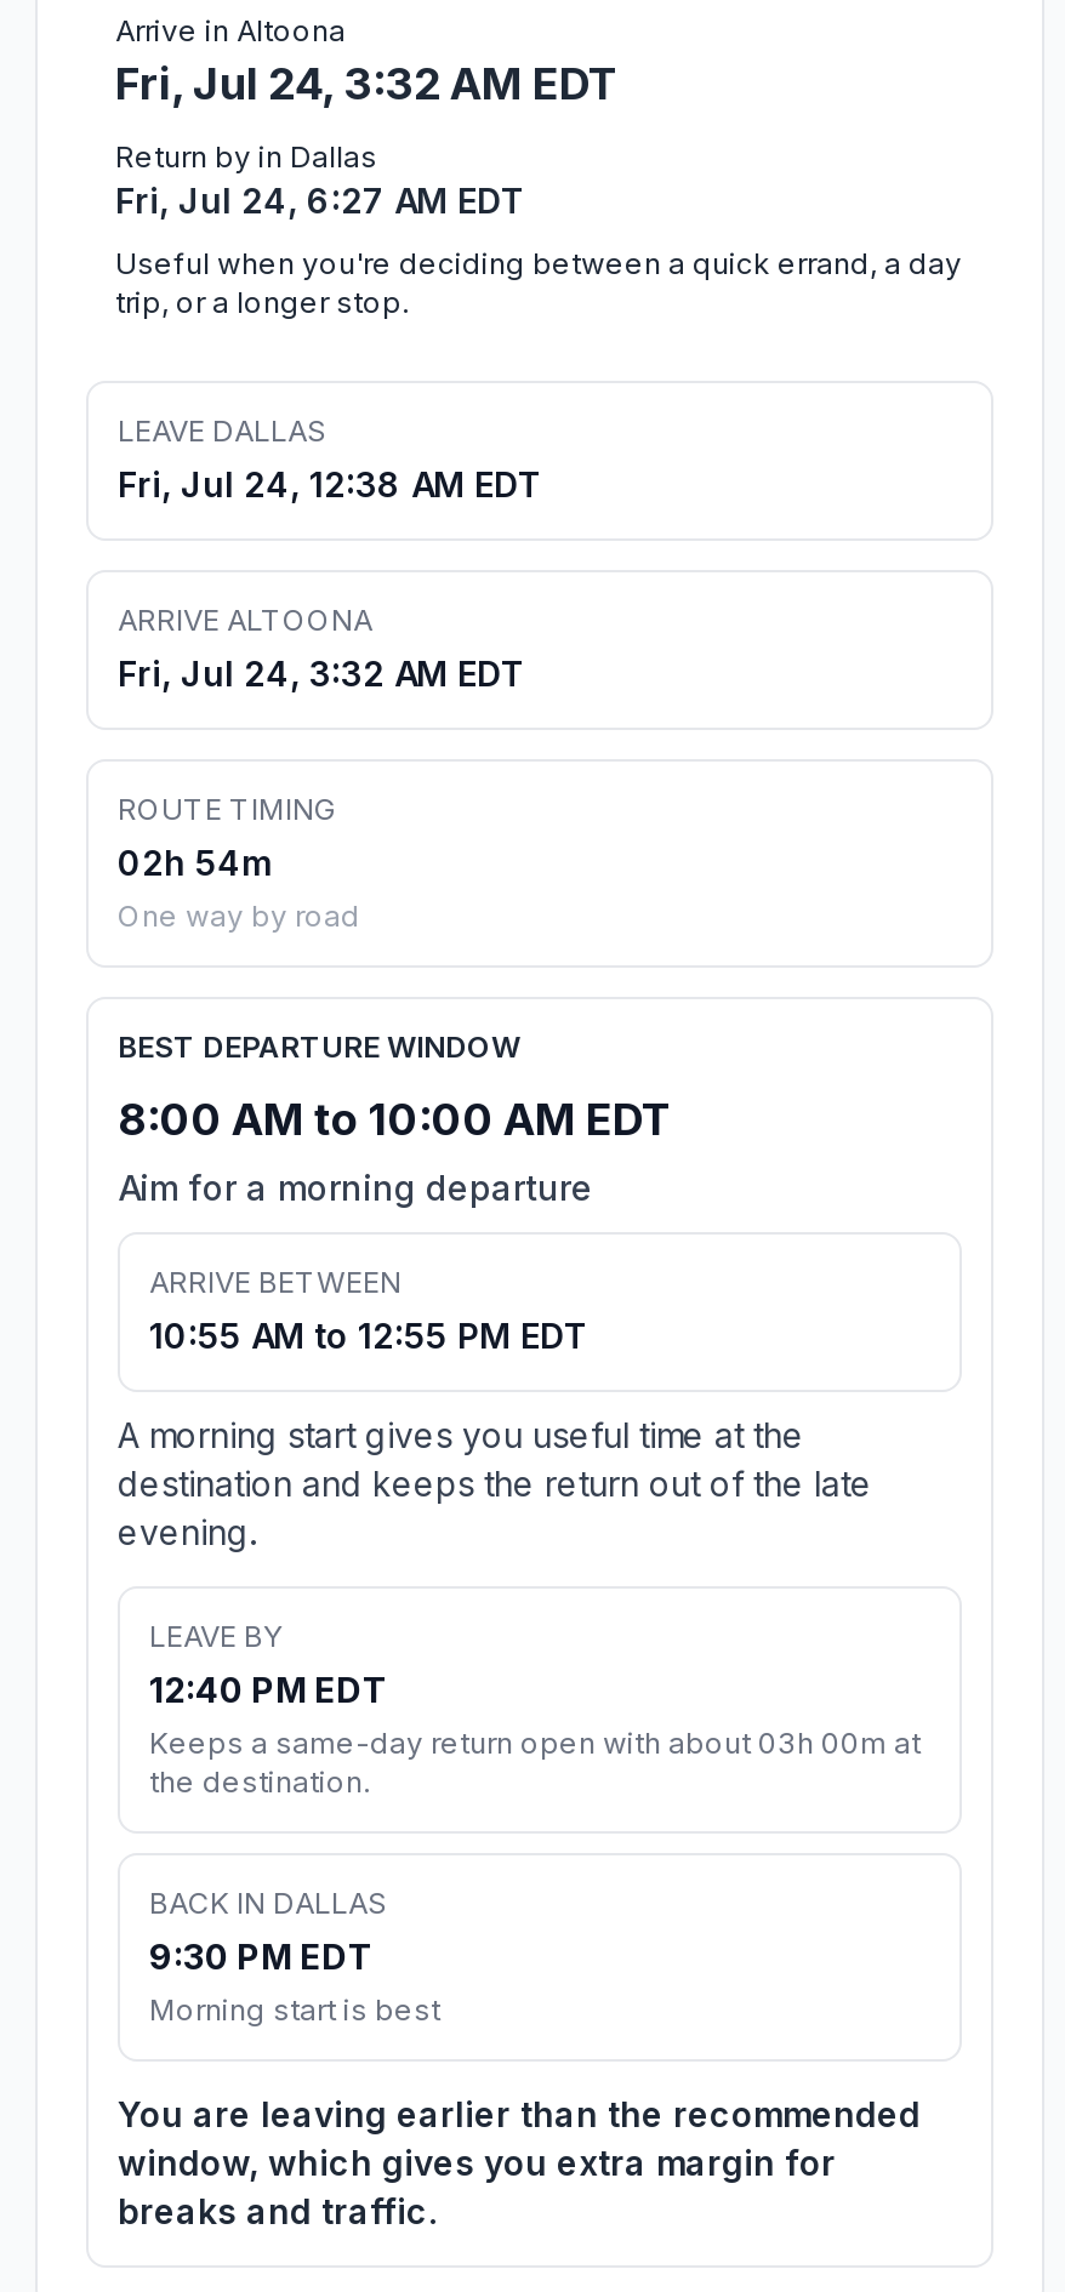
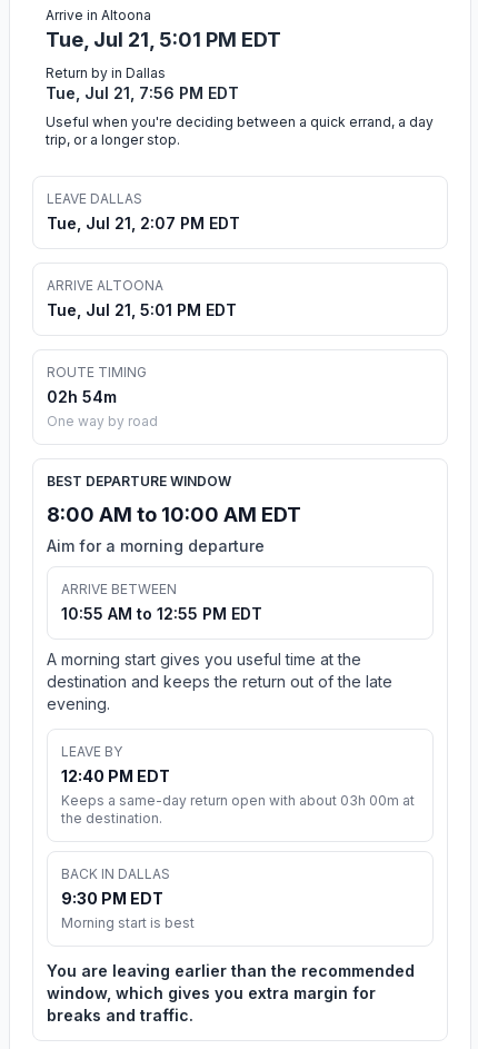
- Fri, Jul 24, 3:32 AM EDT
+ Tue, Jul 21, 5:01 PM EDT

- Fri, Jul 24, 6:27 AM EDT
+ Tue, Jul 21, 7:56 PM EDT

- Fri, Jul 24, 12:38 AM EDT
+ Tue, Jul 21, 2:07 PM EDT

- Fri, Jul 24, 3:32 AM EDT
+ Tue, Jul 21, 5:01 PM EDT
